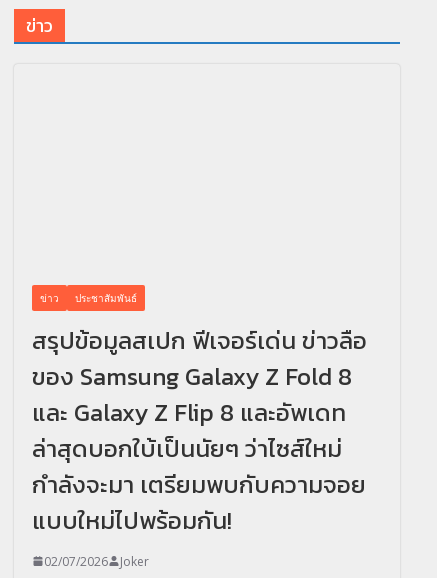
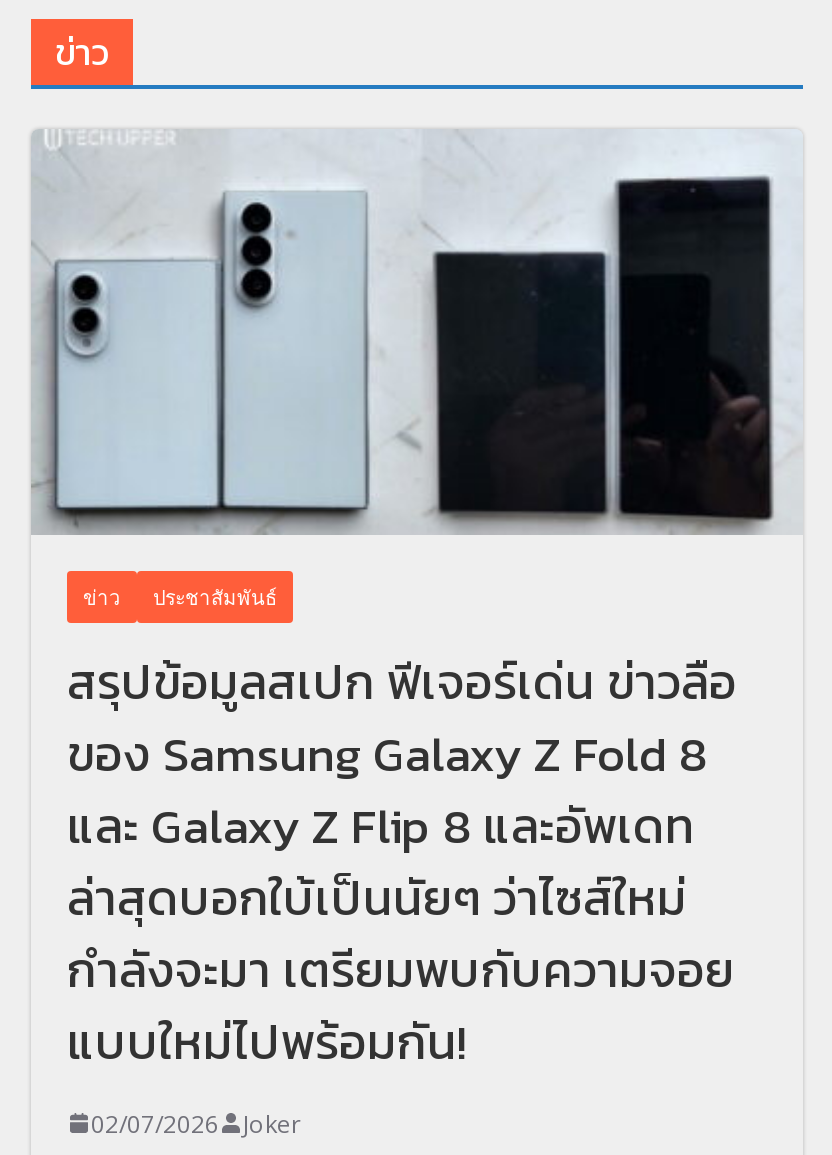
+ [image]
